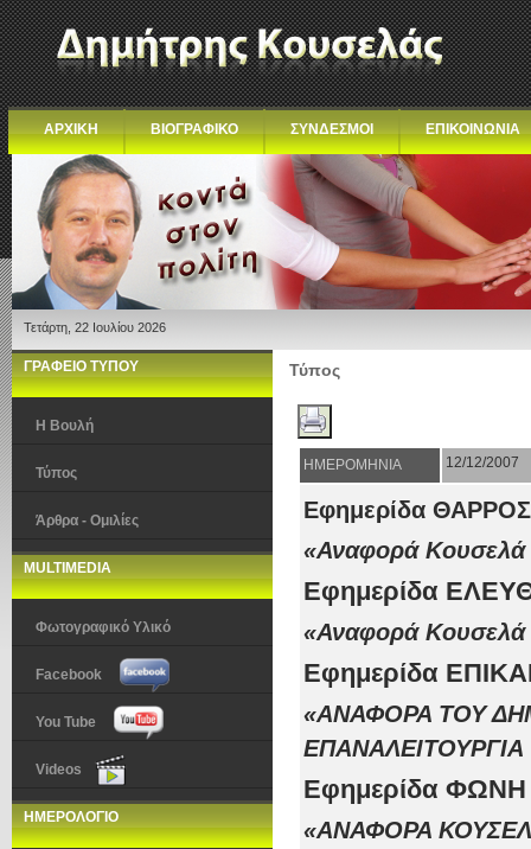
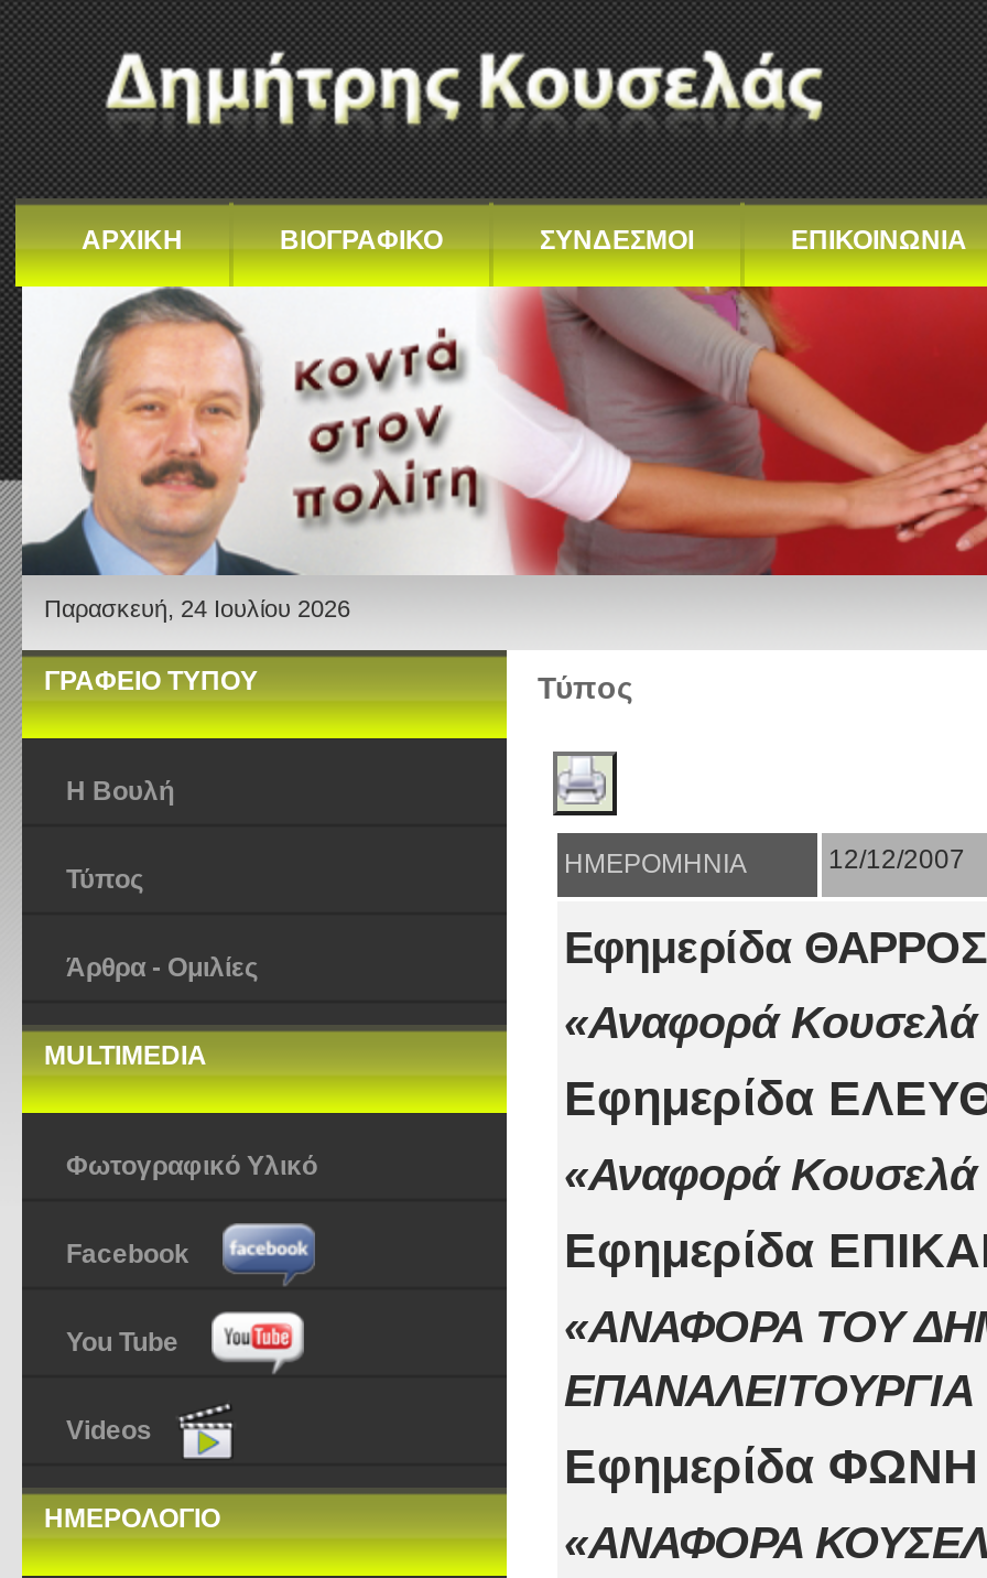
- Τετάρτη, 22 Ιουλίου 2026
+ Παρασκευή, 24 Ιουλίου 2026
